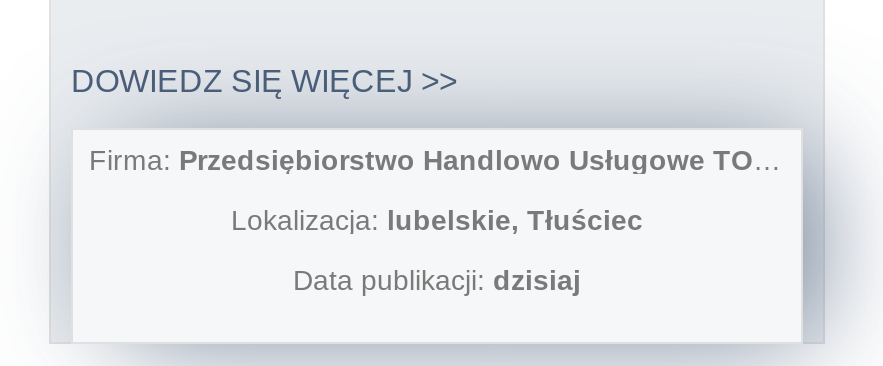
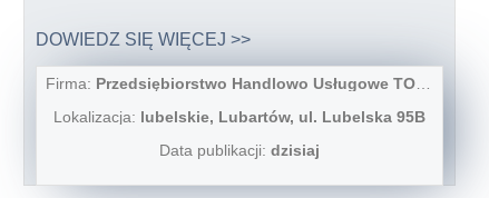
- Lokalizacja: lubelskie, Tłuściec
+ Lokalizacja: lubelskie, Lubartów, ul. Lubelska 95B
